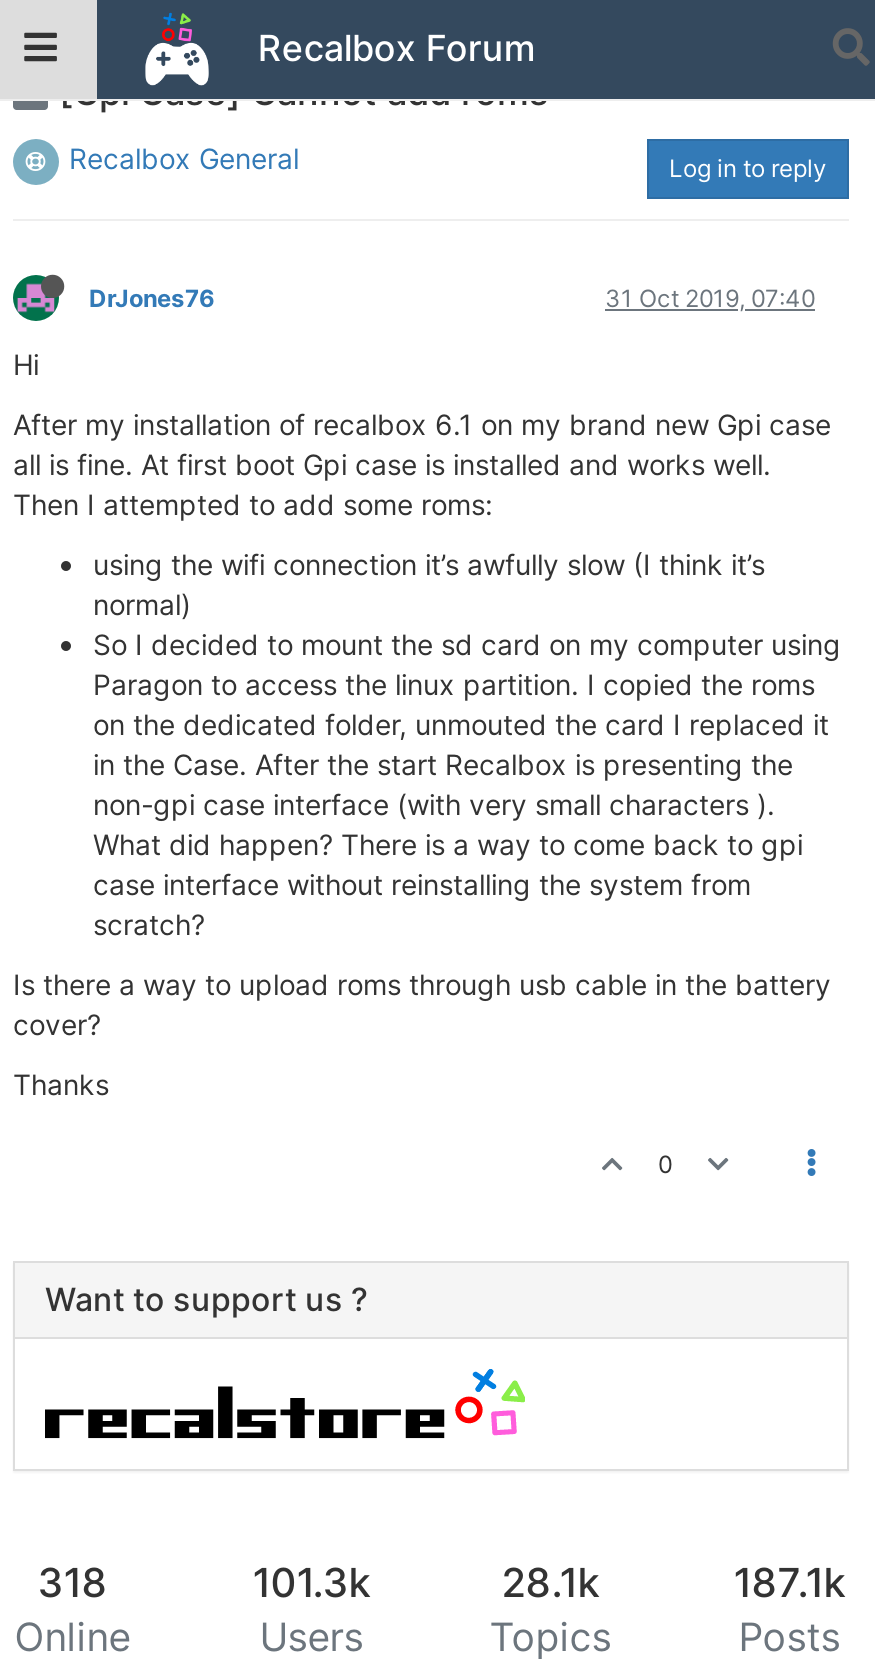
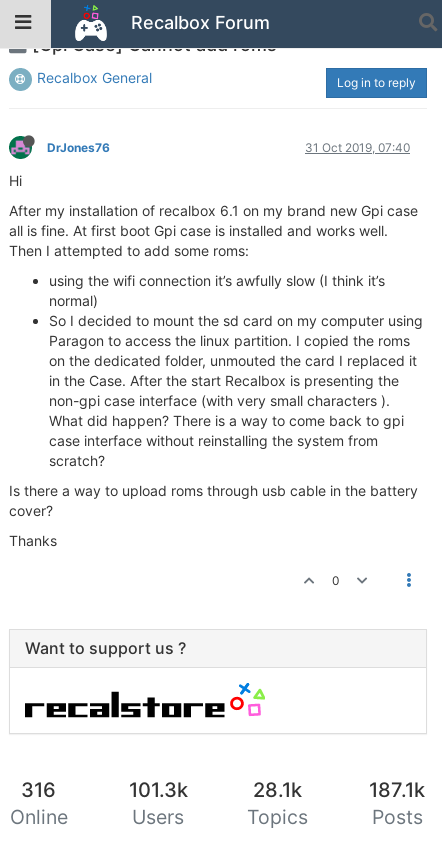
- 318
+ 316
